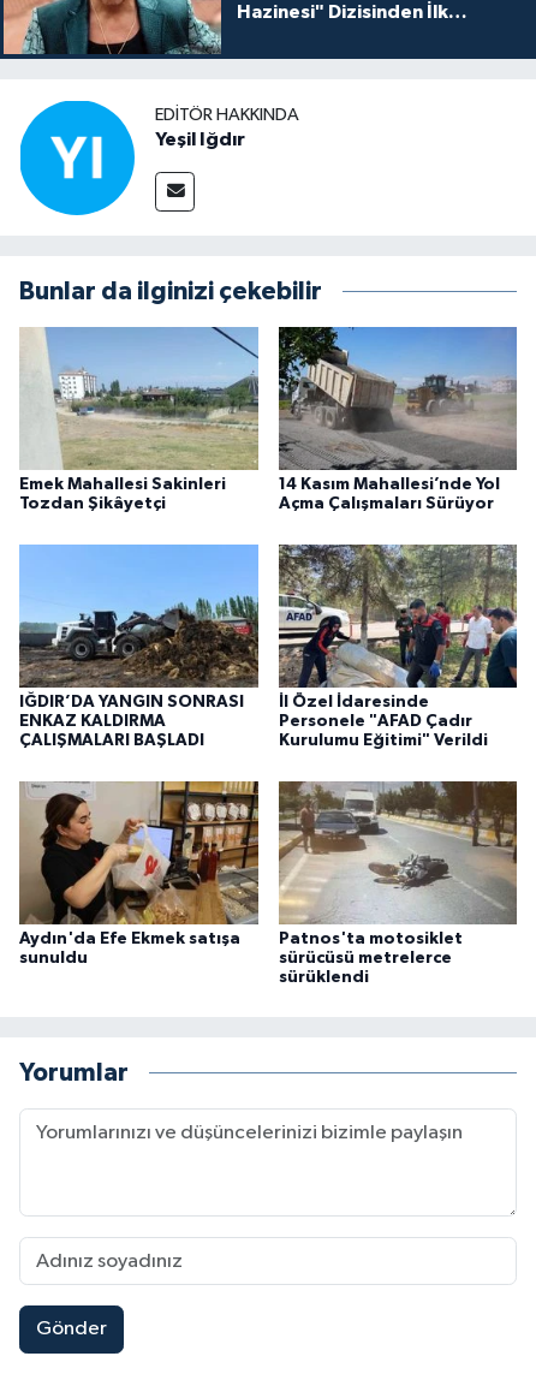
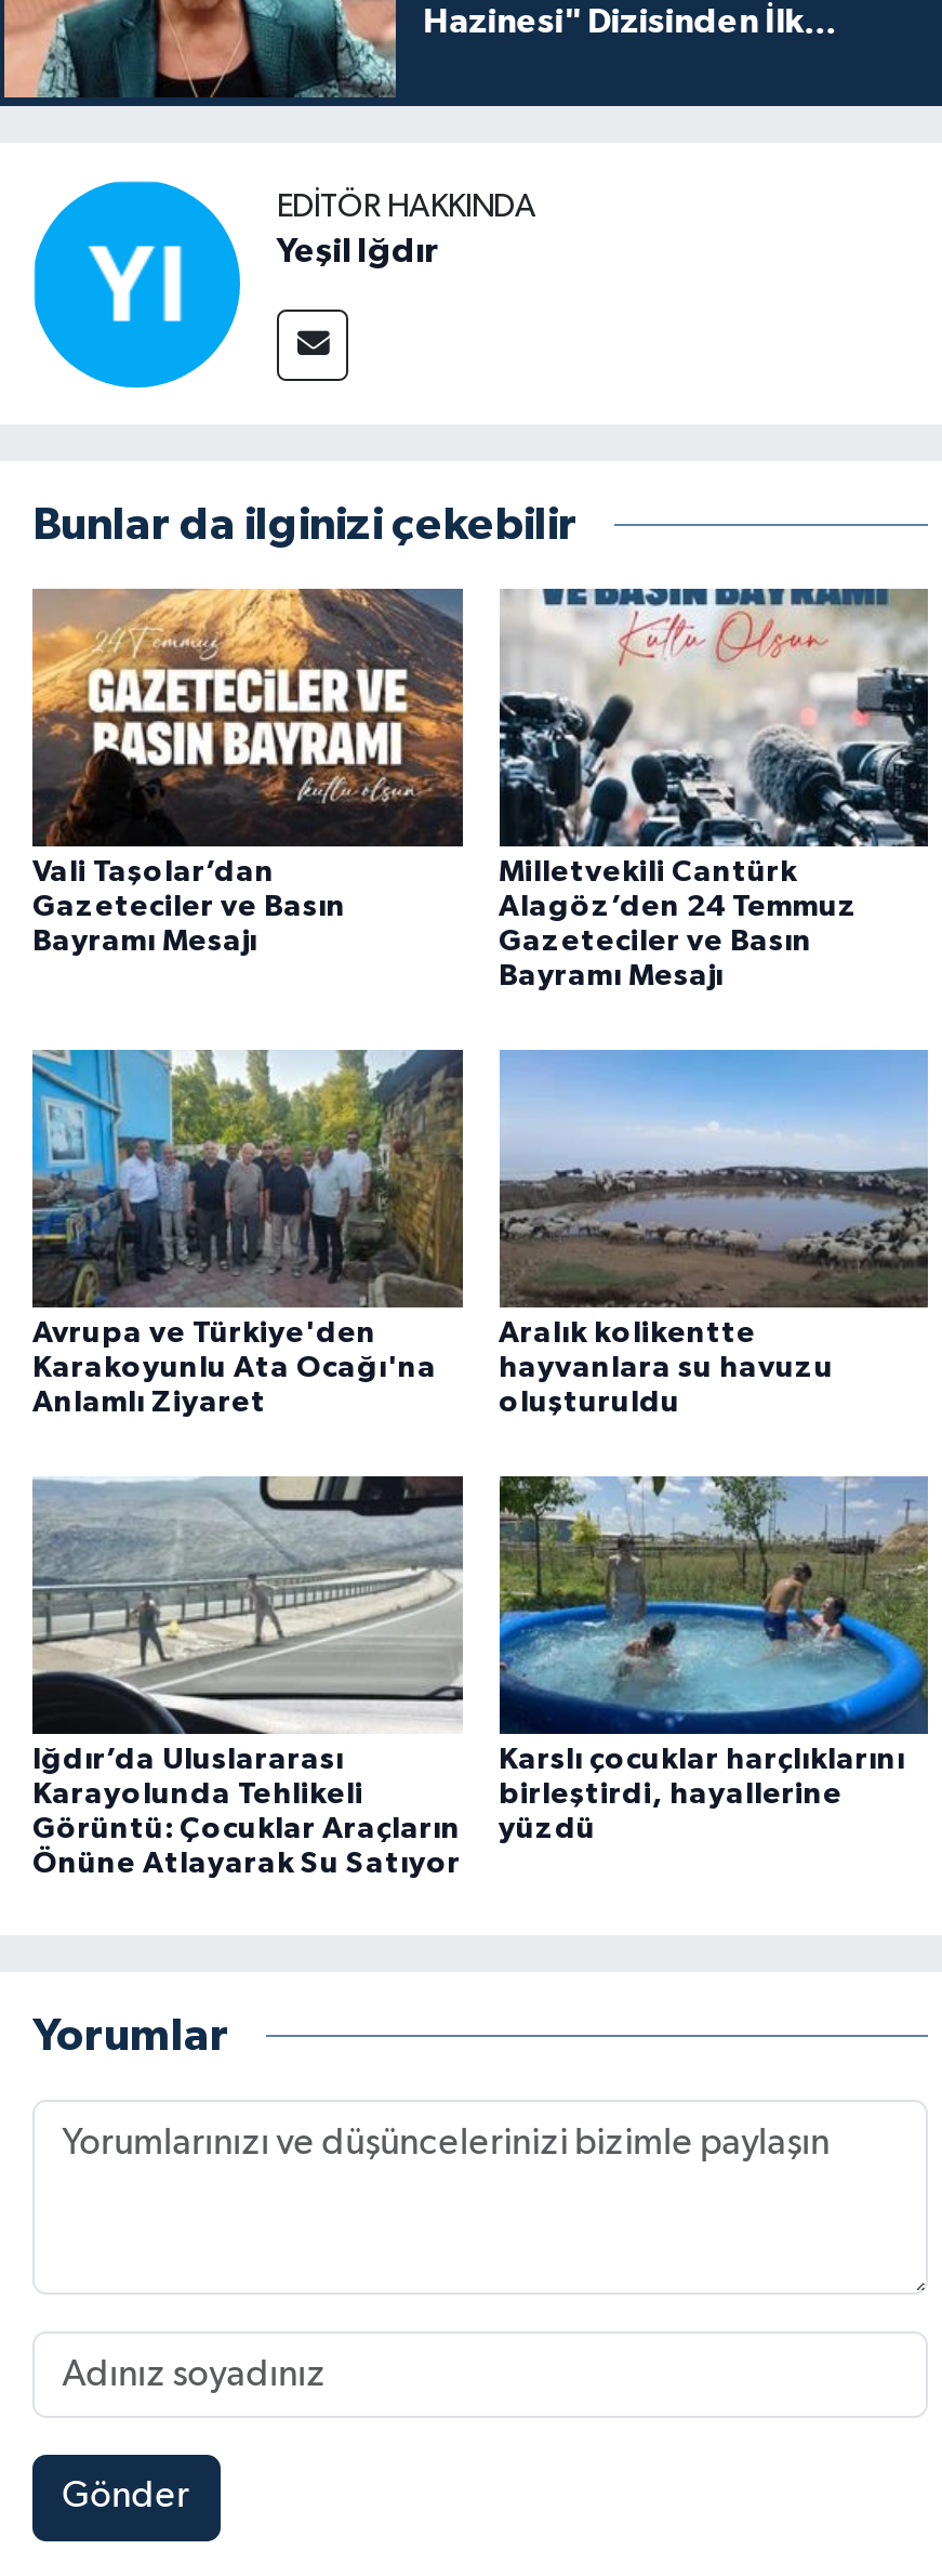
- [image]
- Emek Mahallesi Sakinleri
- Tozdan Şikâyetçi
+ [image]
+ Vali Taşolar’dan
+ Gazeteciler ve Basın
+ Bayramı Mesajı

- [image]
- 14 Kasım Mahallesi’nde Yol
- Açma Çalışmaları Sürüyor
+ [image]
+ Milletvekili Cantürk
+ Alagöz’den 24 Temmuz
+ Gazeteciler ve Basın
+ Bayramı Mesajı

- [image]
- IĞDIR’DA YANGIN SONRASI
- ENKAZ KALDIRMA
- ÇALIŞMALARI BAŞLADI
+ [image]
+ Avrupa ve Türkiye'den
+ Karakoyunlu Ata Ocağı'na
+ Anlamlı Ziyaret

- [image]
- İl Özel İdaresinde
- Personele "AFAD Çadır
- Kurulumu Eğitimi" Verildi
+ [image]
+ Aralık kolikentte
+ hayvanlara su havuzu
+ oluşturuldu

- [image]
- Aydın'da Efe Ekmek satışa
- sunuldu
+ [image]
+ Iğdır’da Uluslararası
+ Karayolunda Tehlikeli
+ Görüntü: Çocuklar Araçların
+ Önüne Atlayarak Su Satıyor

- [image]
- Patnos'ta motosiklet
- sürücüsü metrelerce
- sürüklendi
+ [image]
+ Karslı çocuklar harçlıklarını
+ birleştirdi, hayallerine
+ yüzdü
